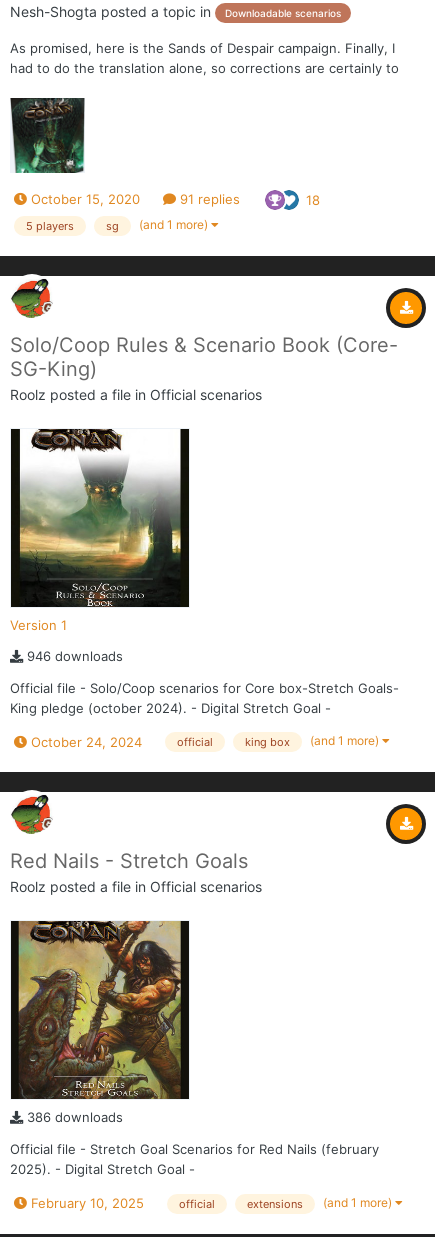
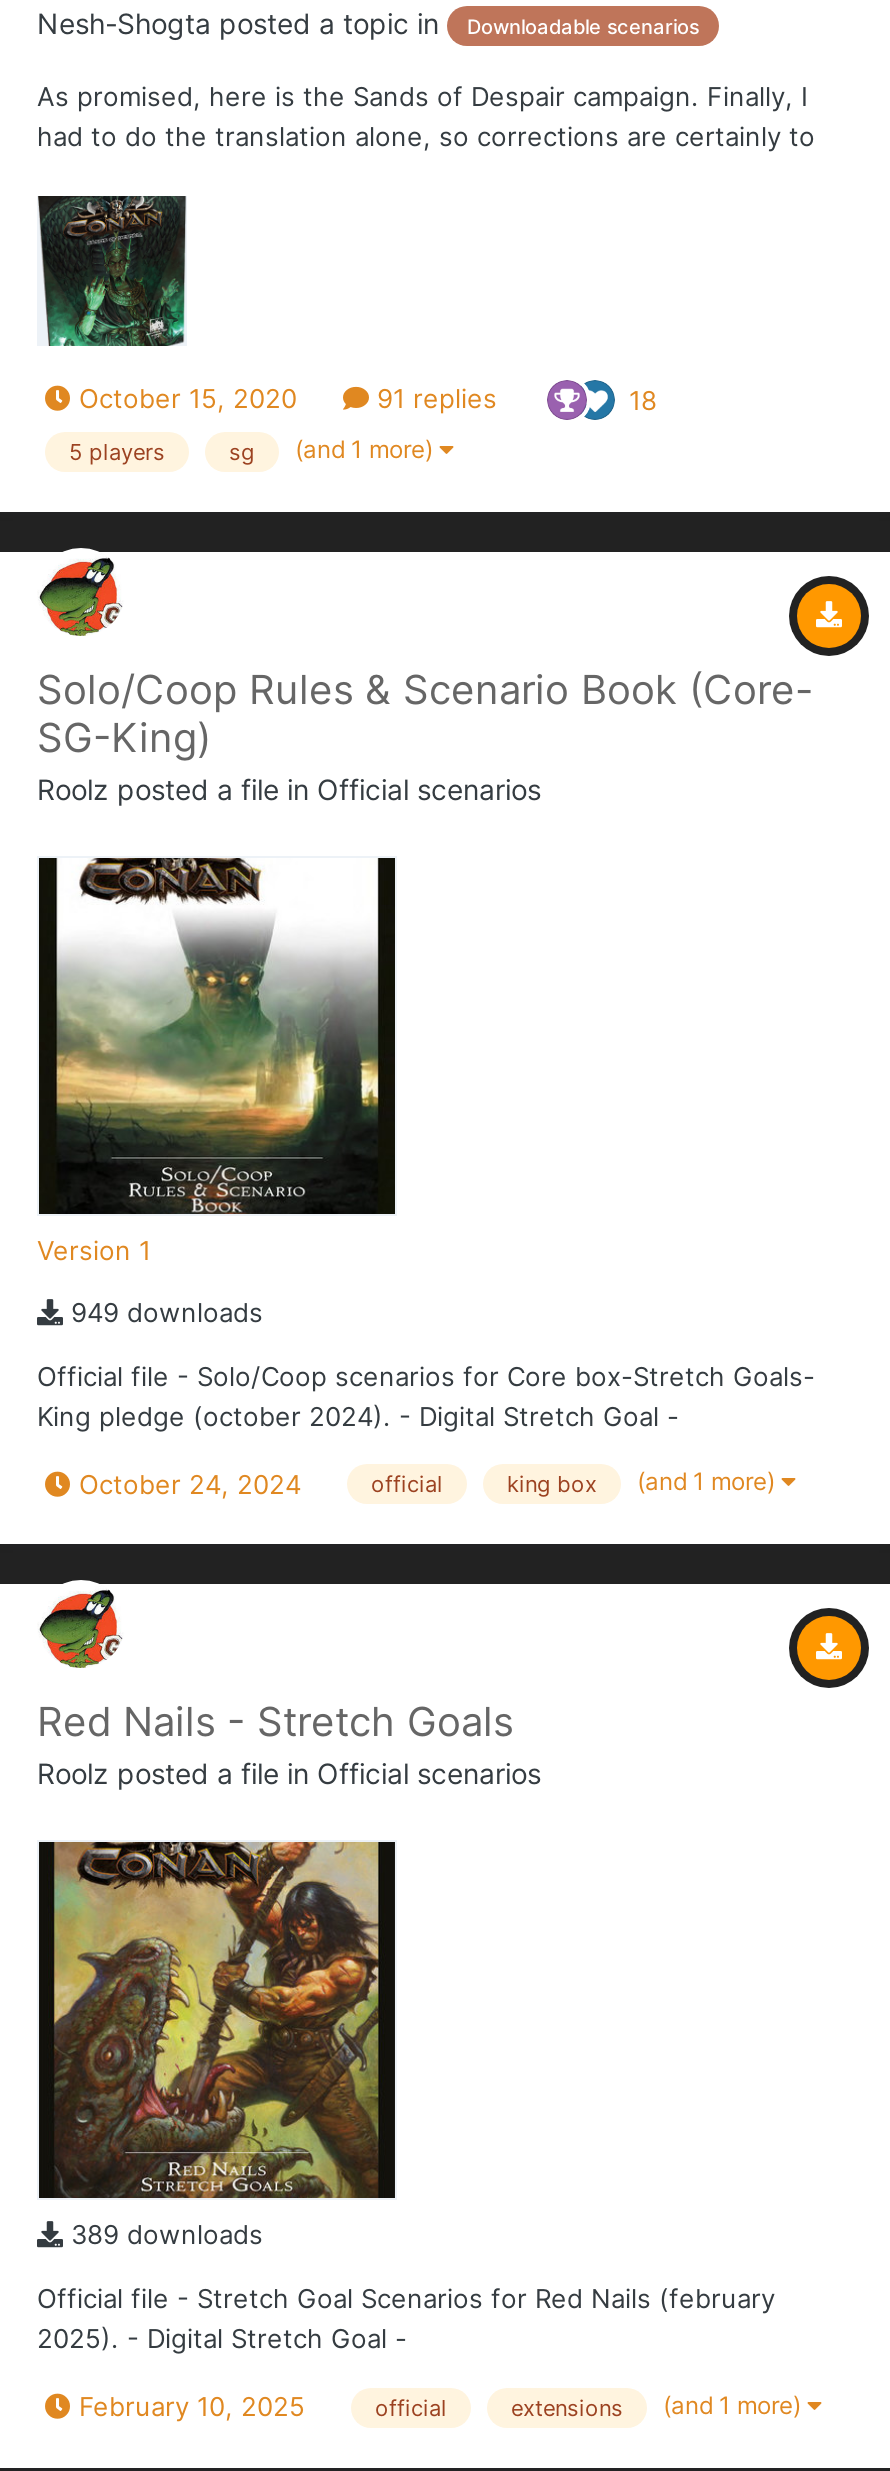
- 946 downloads
+ 949 downloads

- 386 downloads
+ 389 downloads
